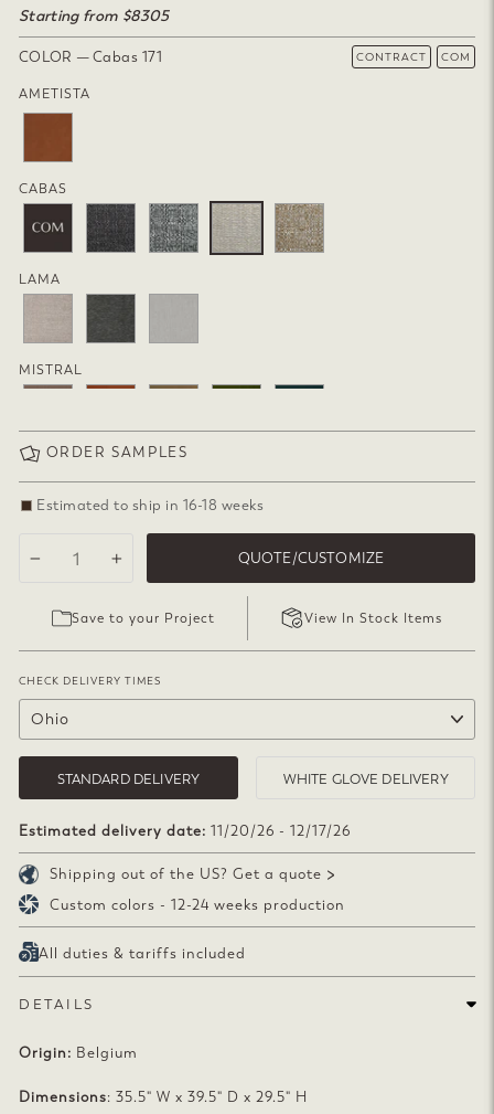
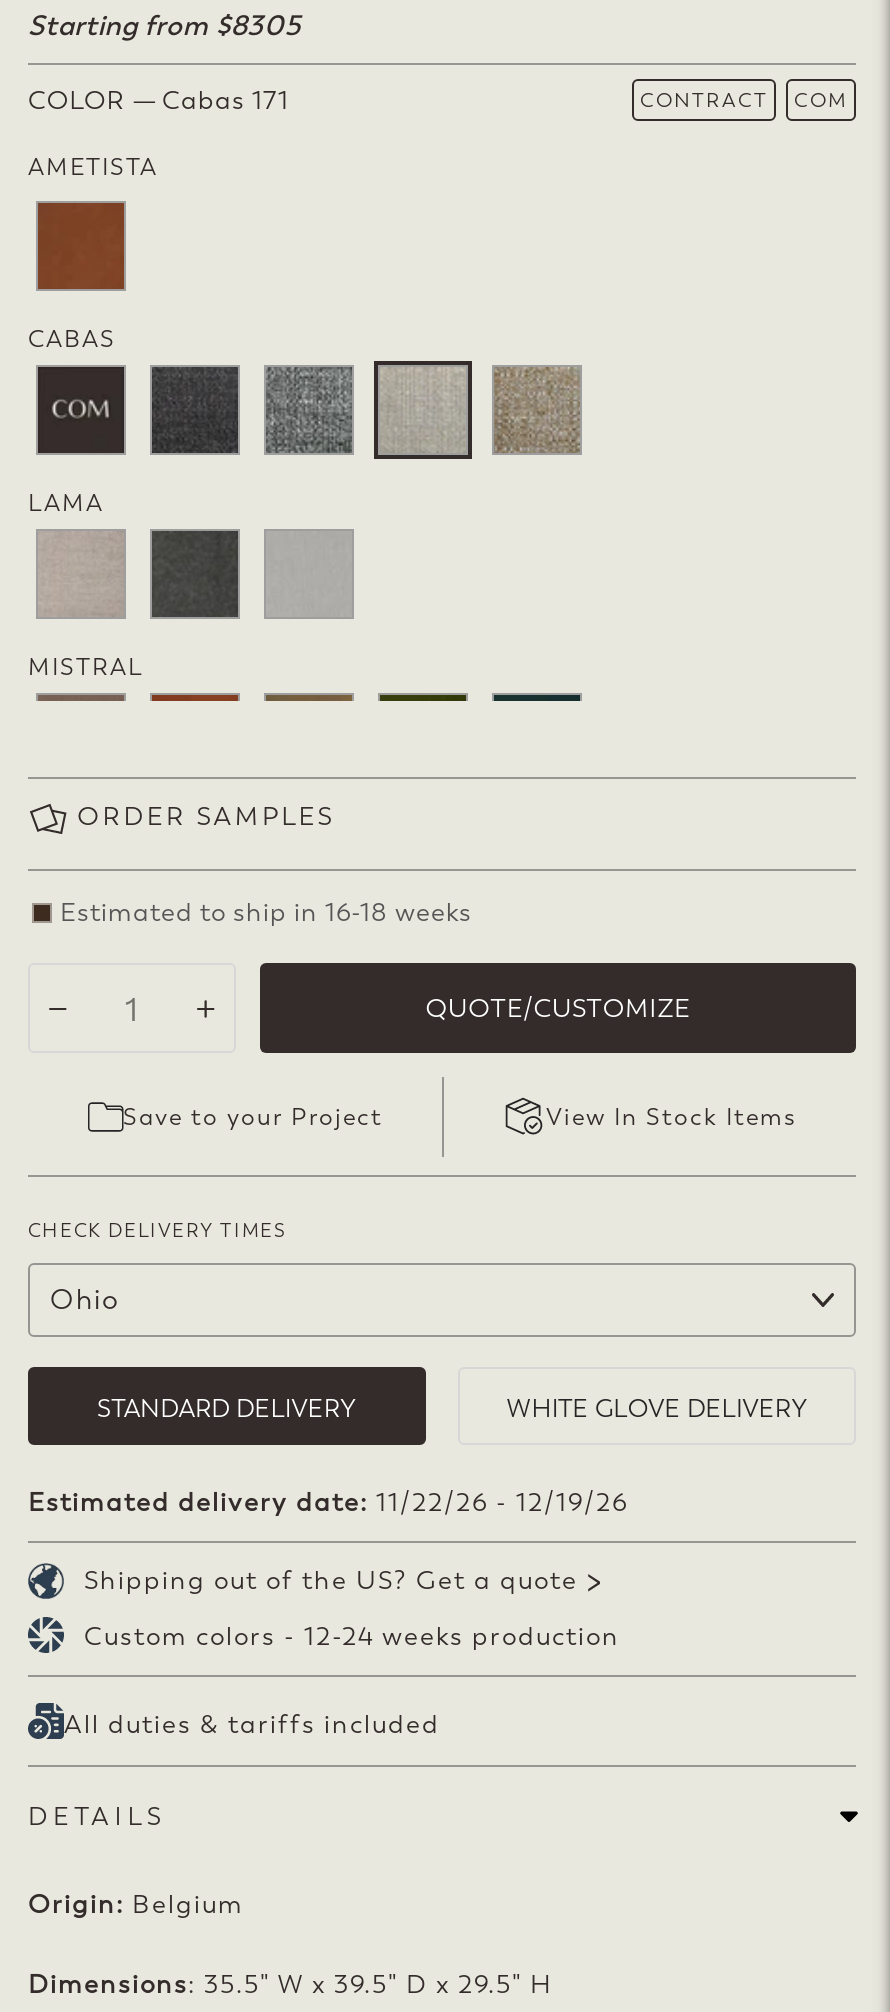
- Estimated delivery date: 11/20/26 - 12/17/26
+ Estimated delivery date: 11/22/26 - 12/19/26
